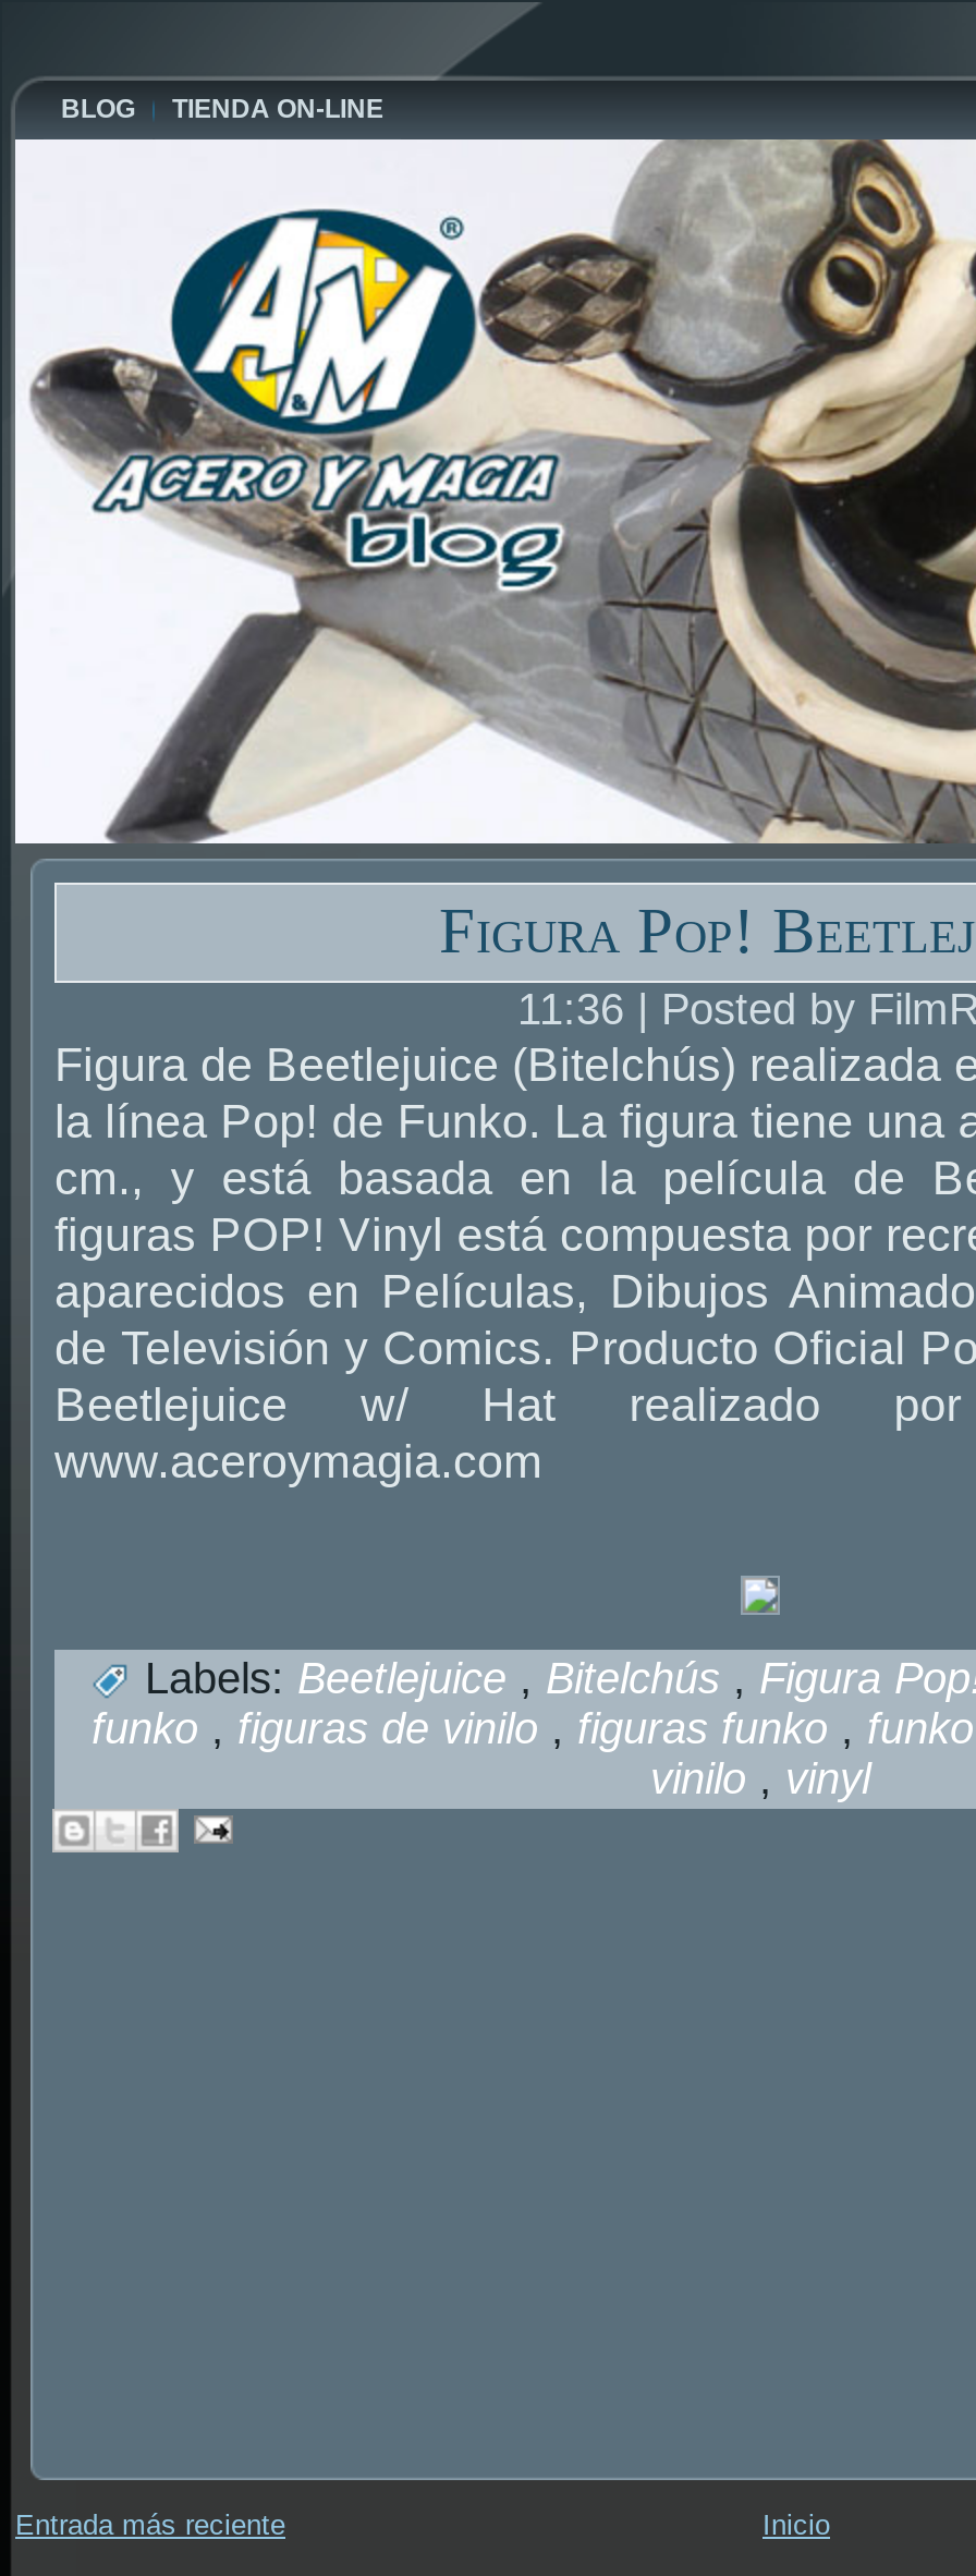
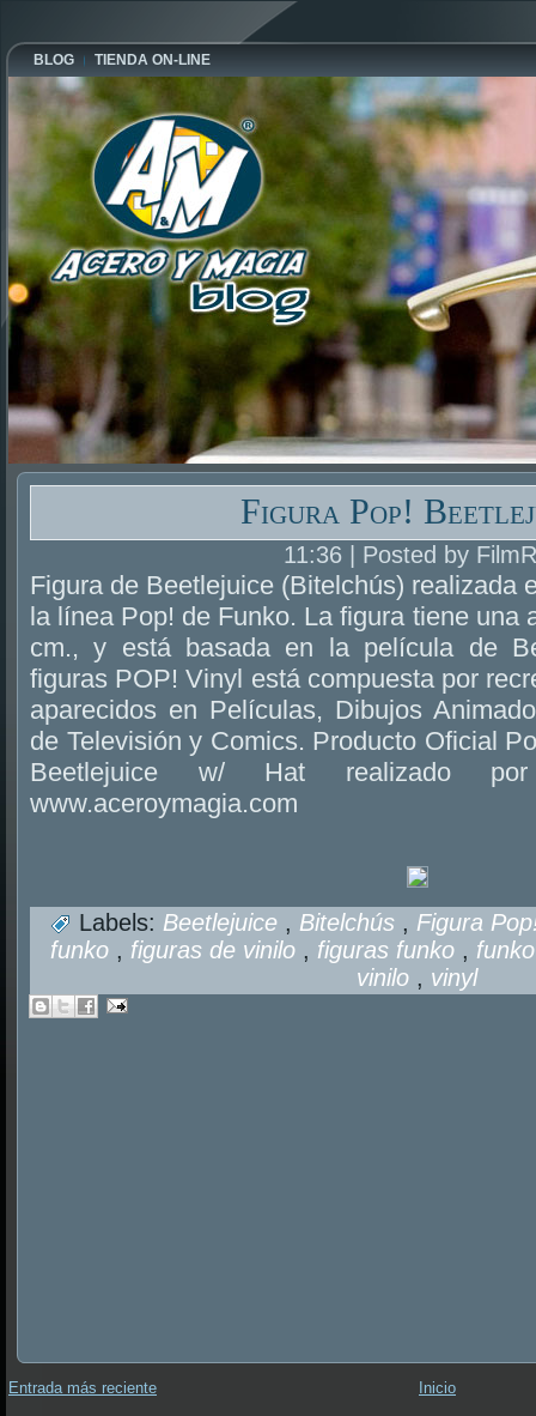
- [image]
+ [image]
